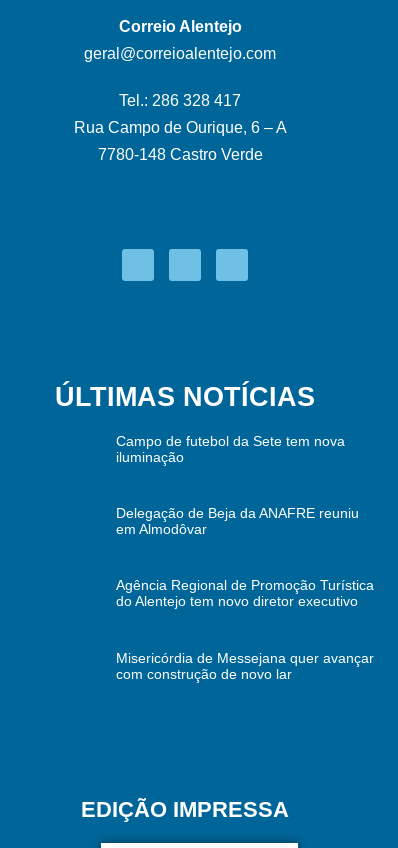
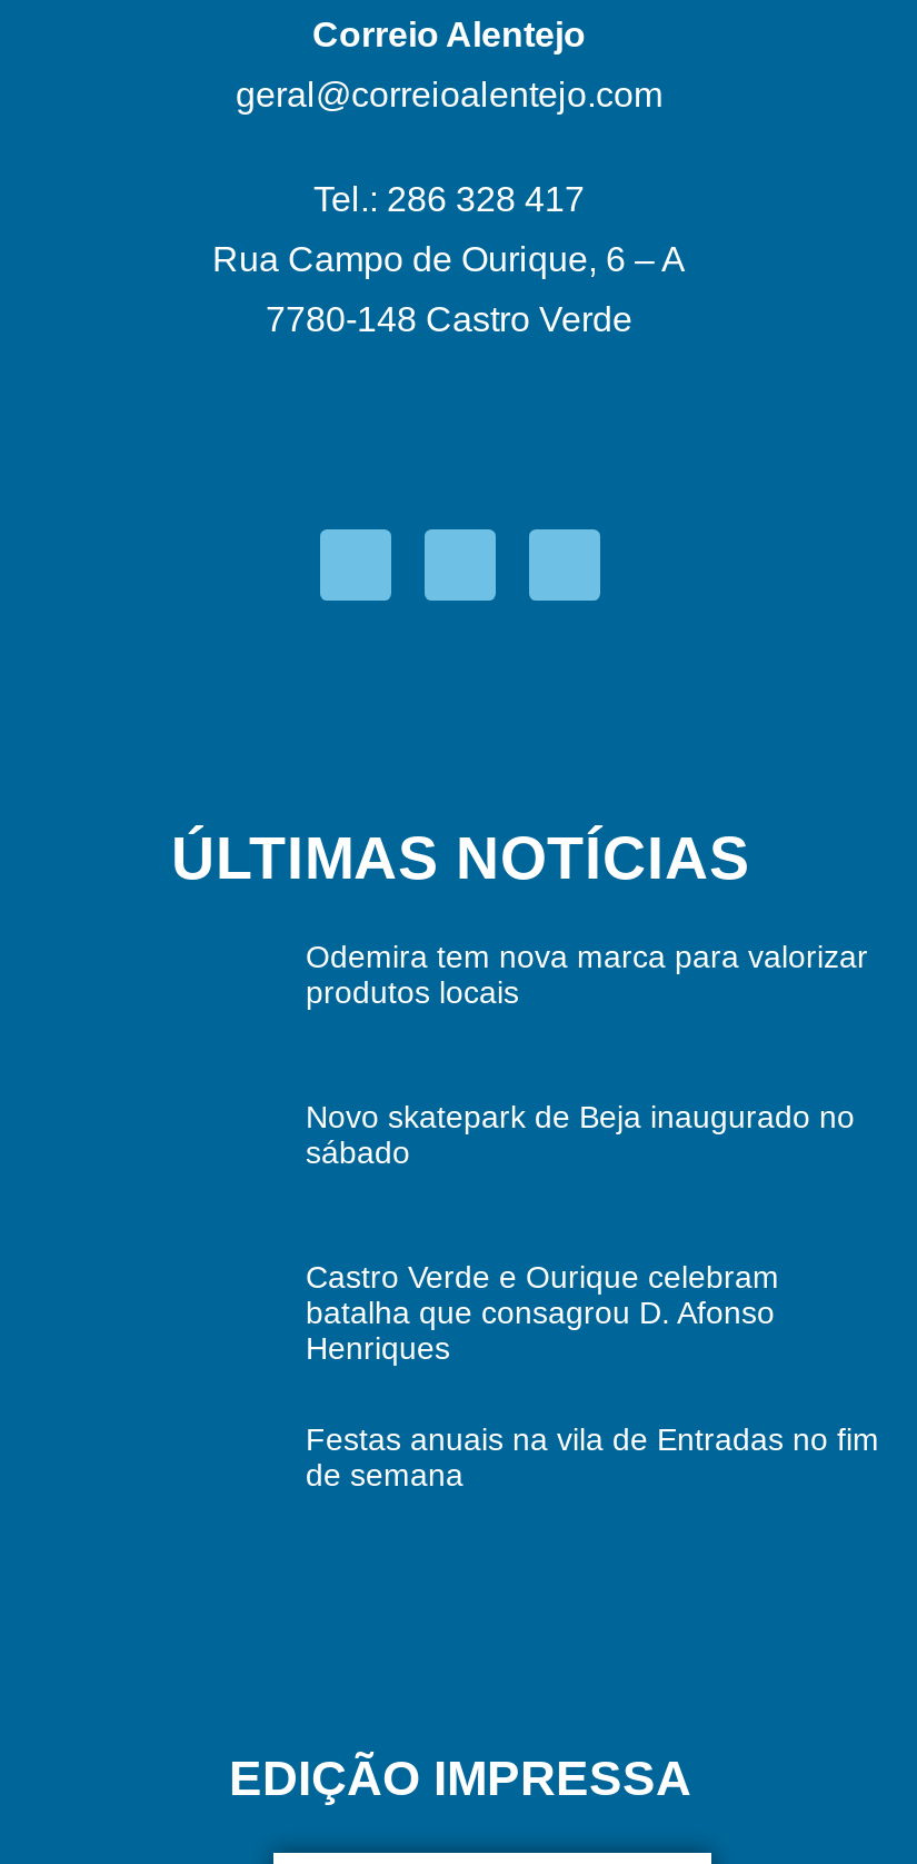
- Campo de futebol da Sete tem nova
- iluminação
+ Odemira tem nova marca para valorizar
+ produtos locais

- Delegação de Beja da ANAFRE reuniu
- em Almodôvar
+ Novo skatepark de Beja inaugurado no
+ sábado

- Agência Regional de Promoção Turística
- do Alentejo tem novo diretor executivo
+ Castro Verde e Ourique celebram
+ batalha que consagrou D. Afonso
+ Henriques

- Misericórdia de Messejana quer avançar
- com construção de novo lar
+ Festas anuais na vila de Entradas no fim
+ de semana
